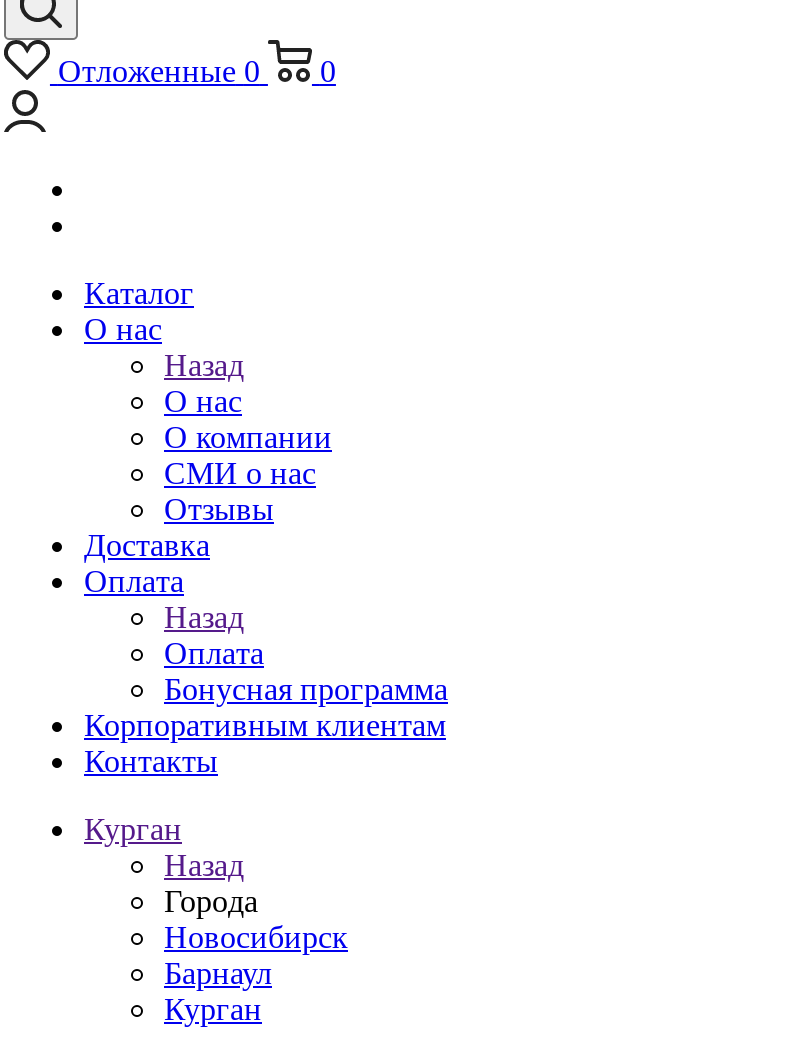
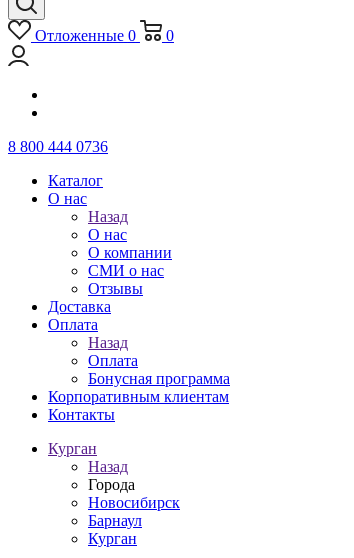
+ 8 800 444 0736
